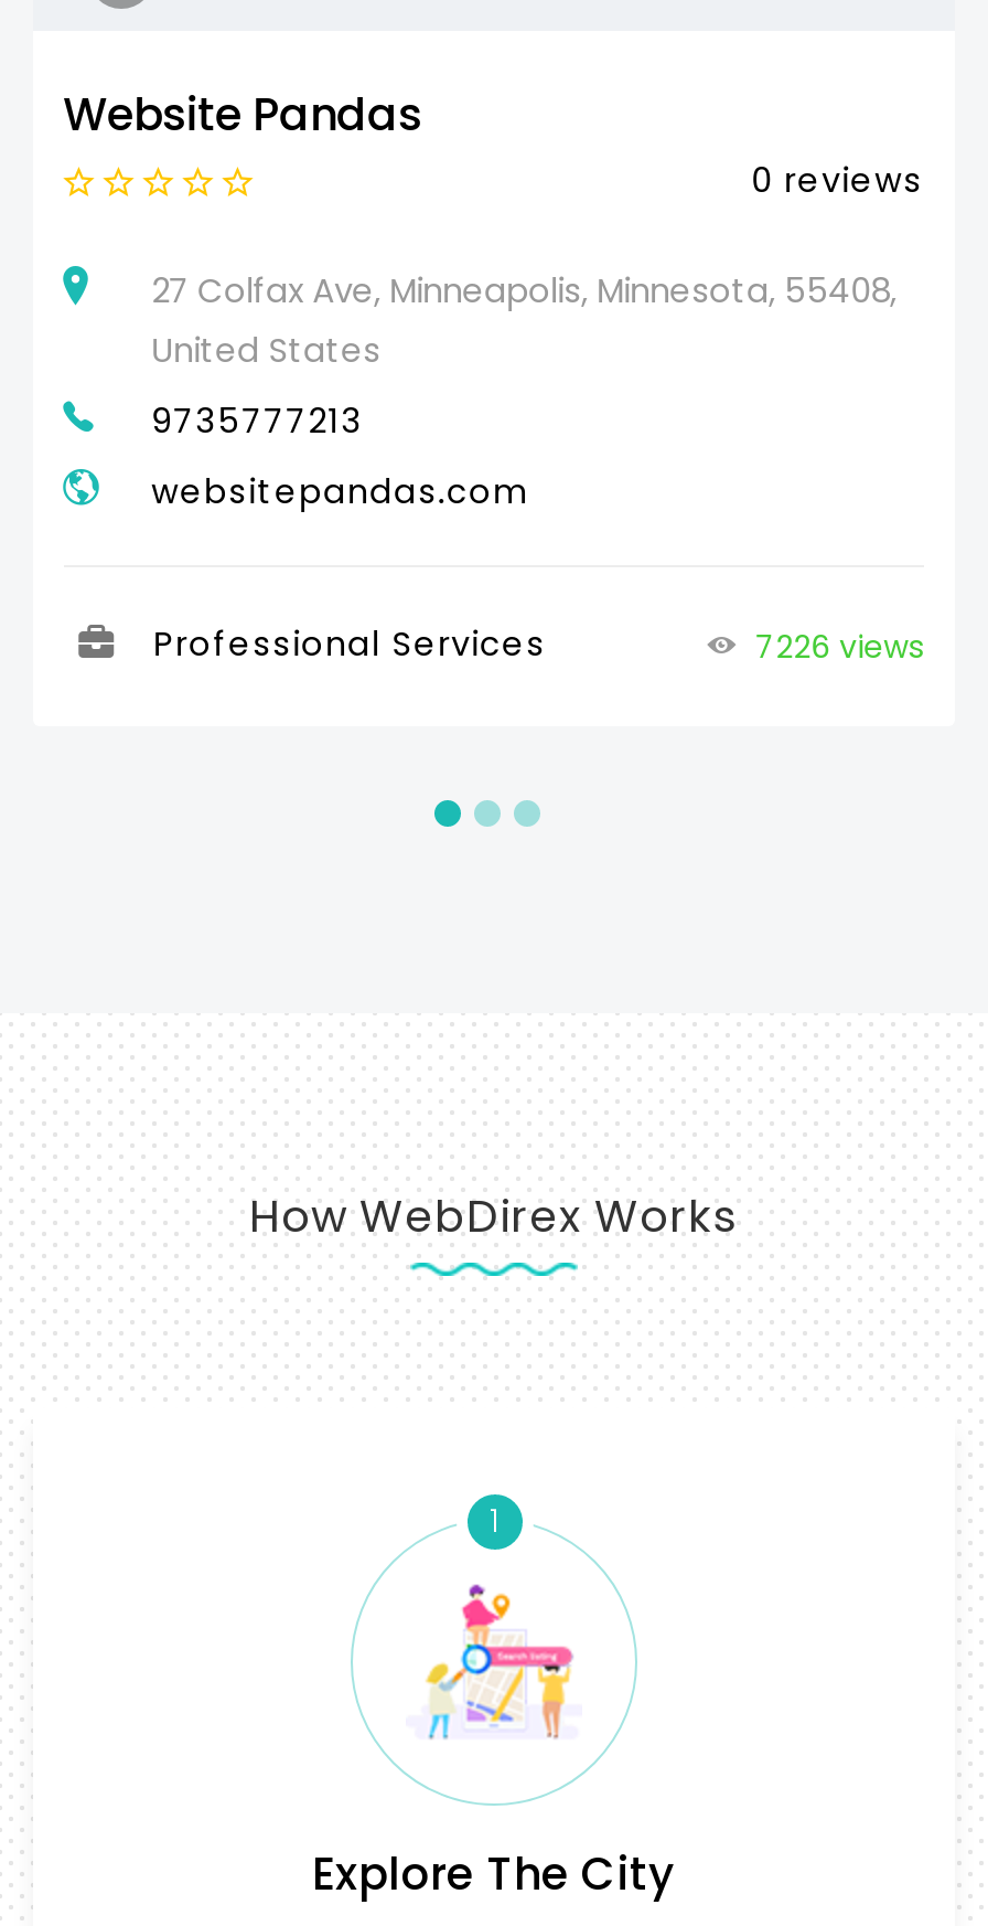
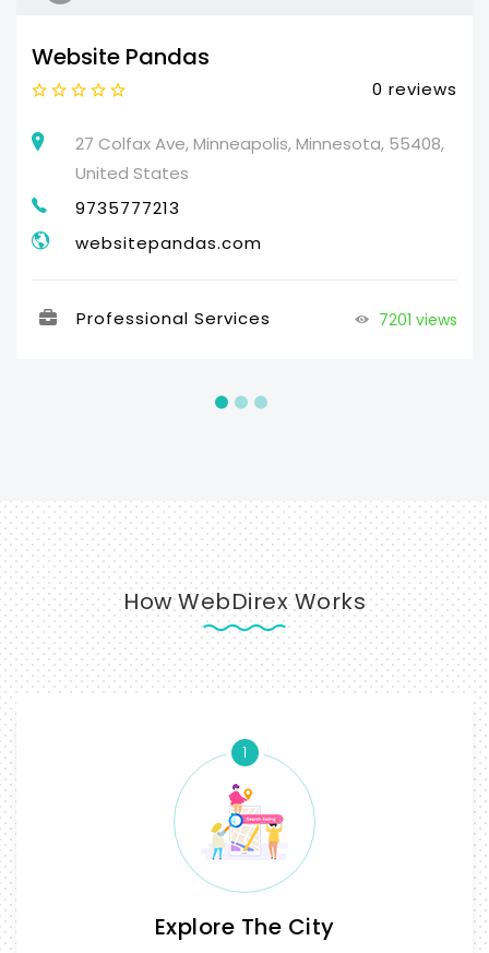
- 7226 views
+ 7201 views
